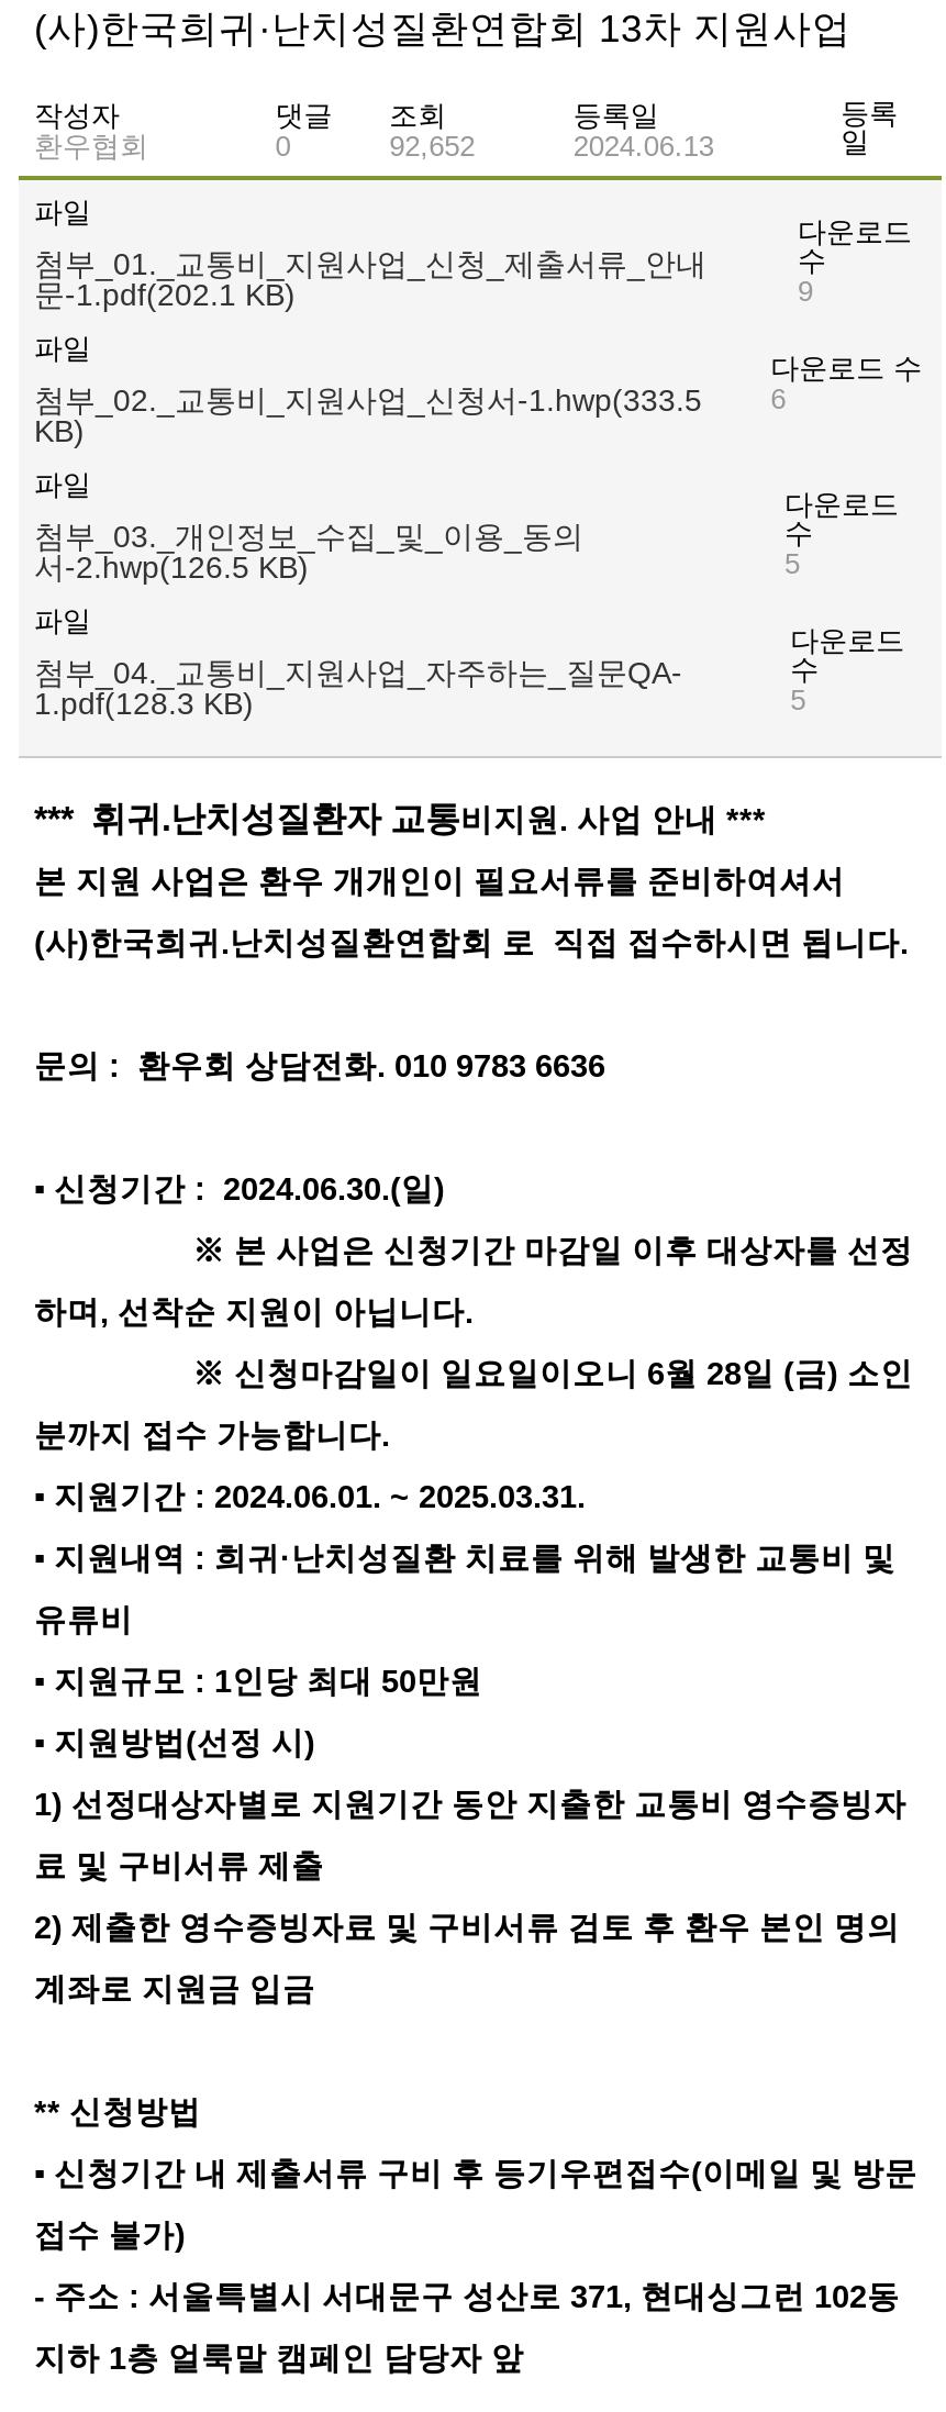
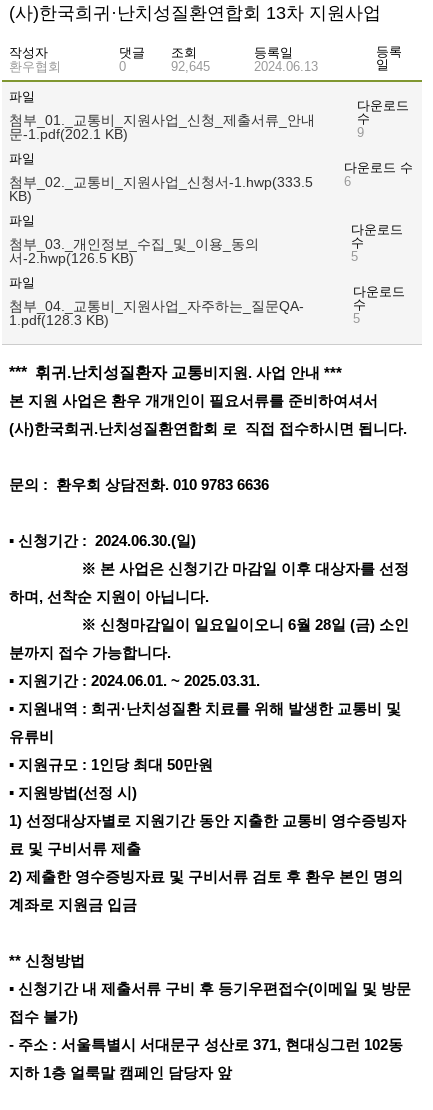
- 92,652
+ 92,645
